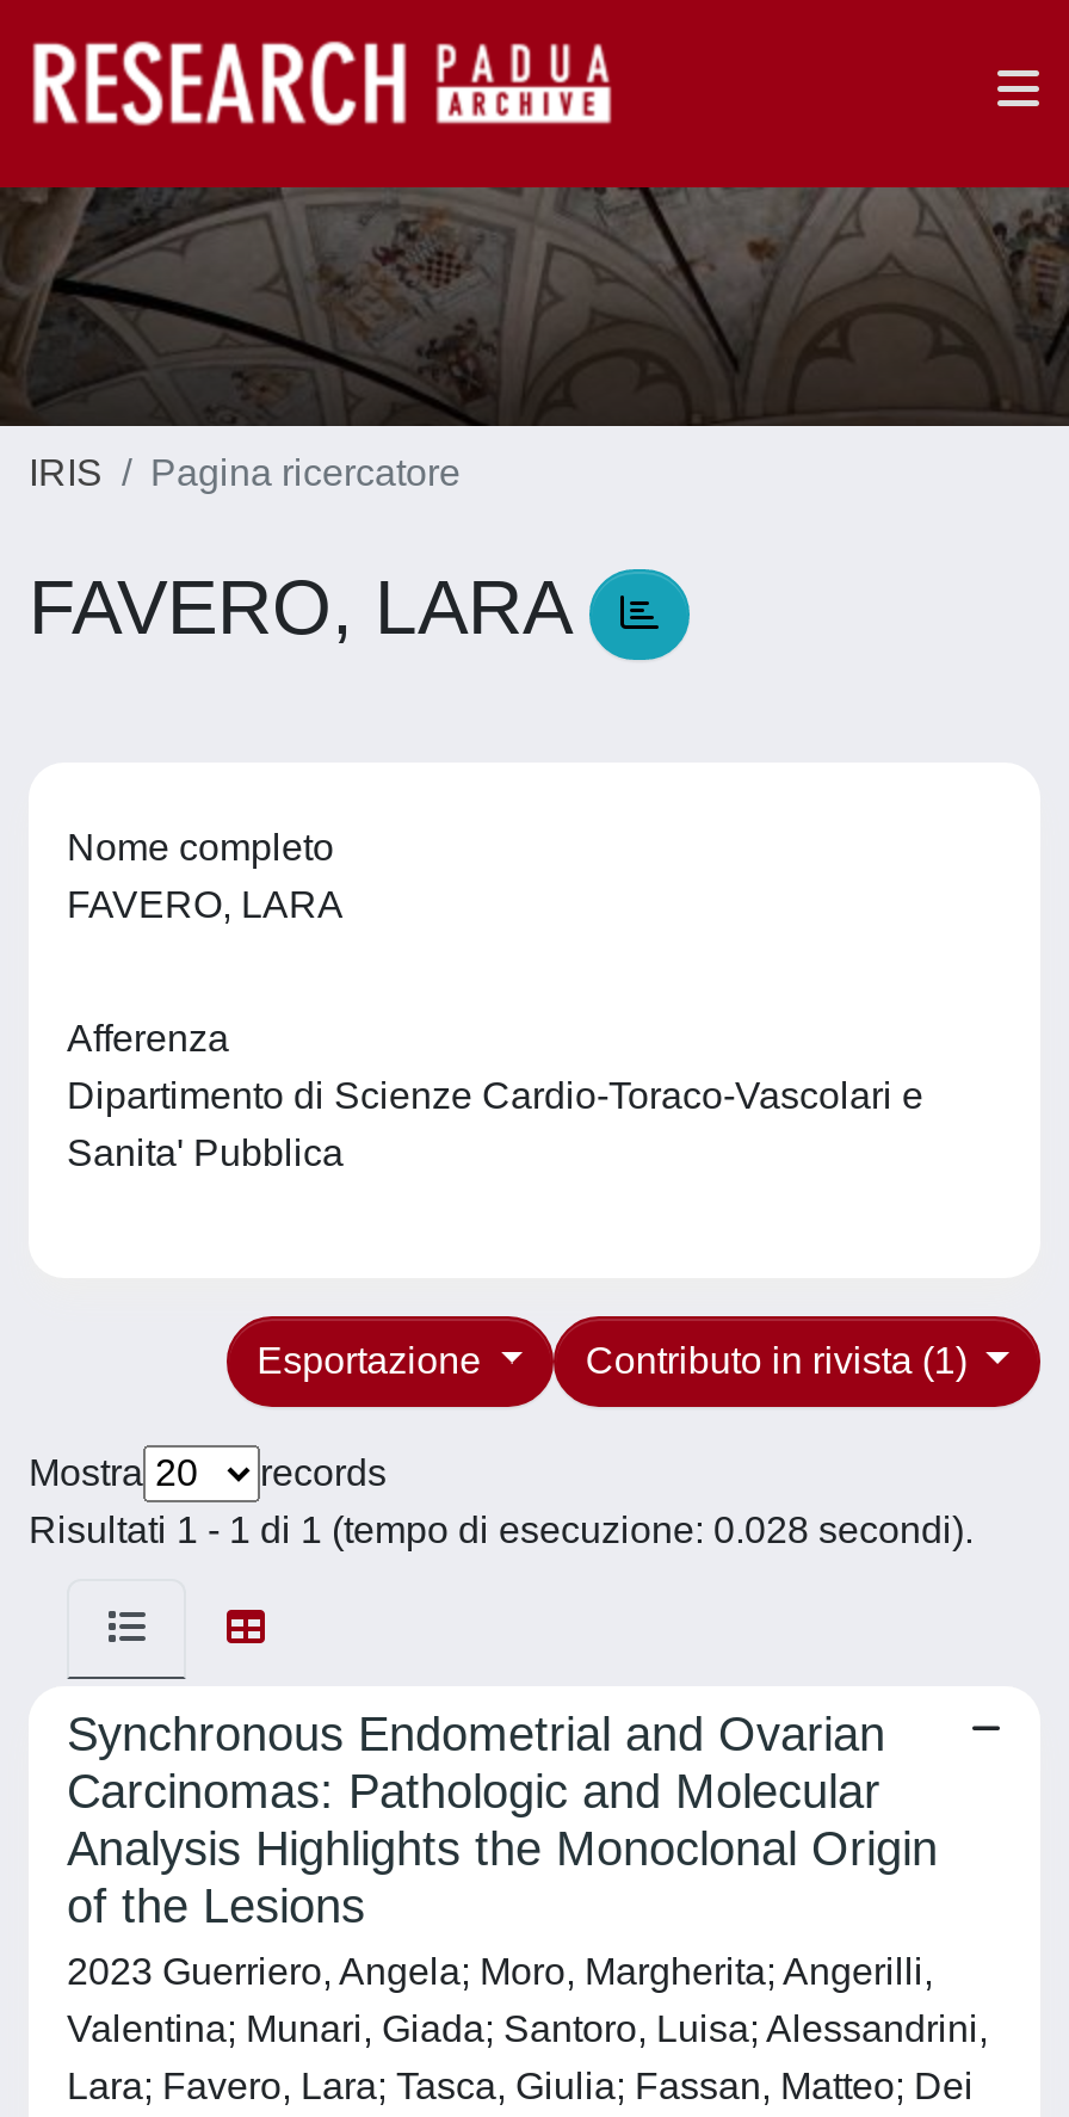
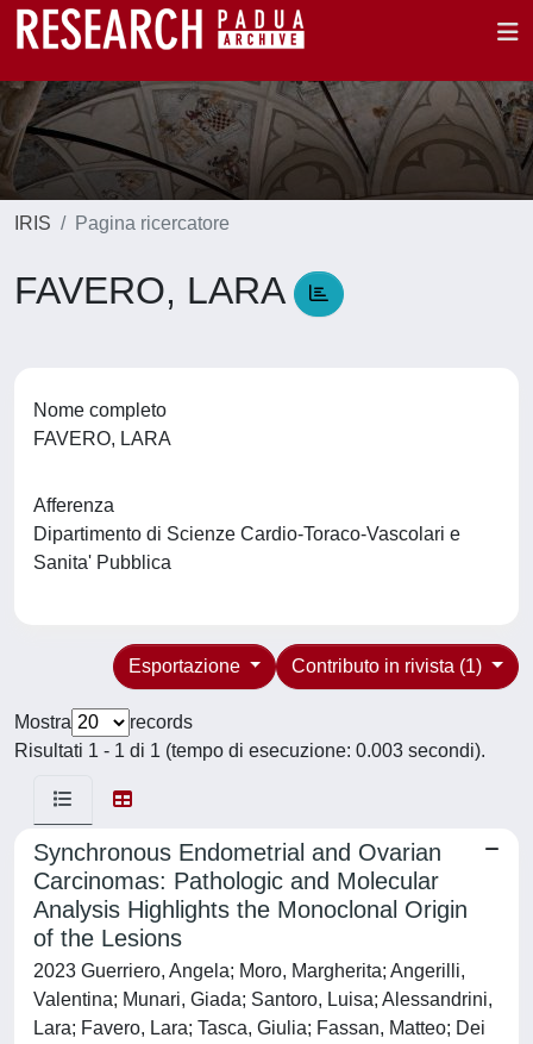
- Risultati 1 - 1 di 1 (tempo di esecuzione: 0.028 secondi).
+ Risultati 1 - 1 di 1 (tempo di esecuzione: 0.003 secondi).
